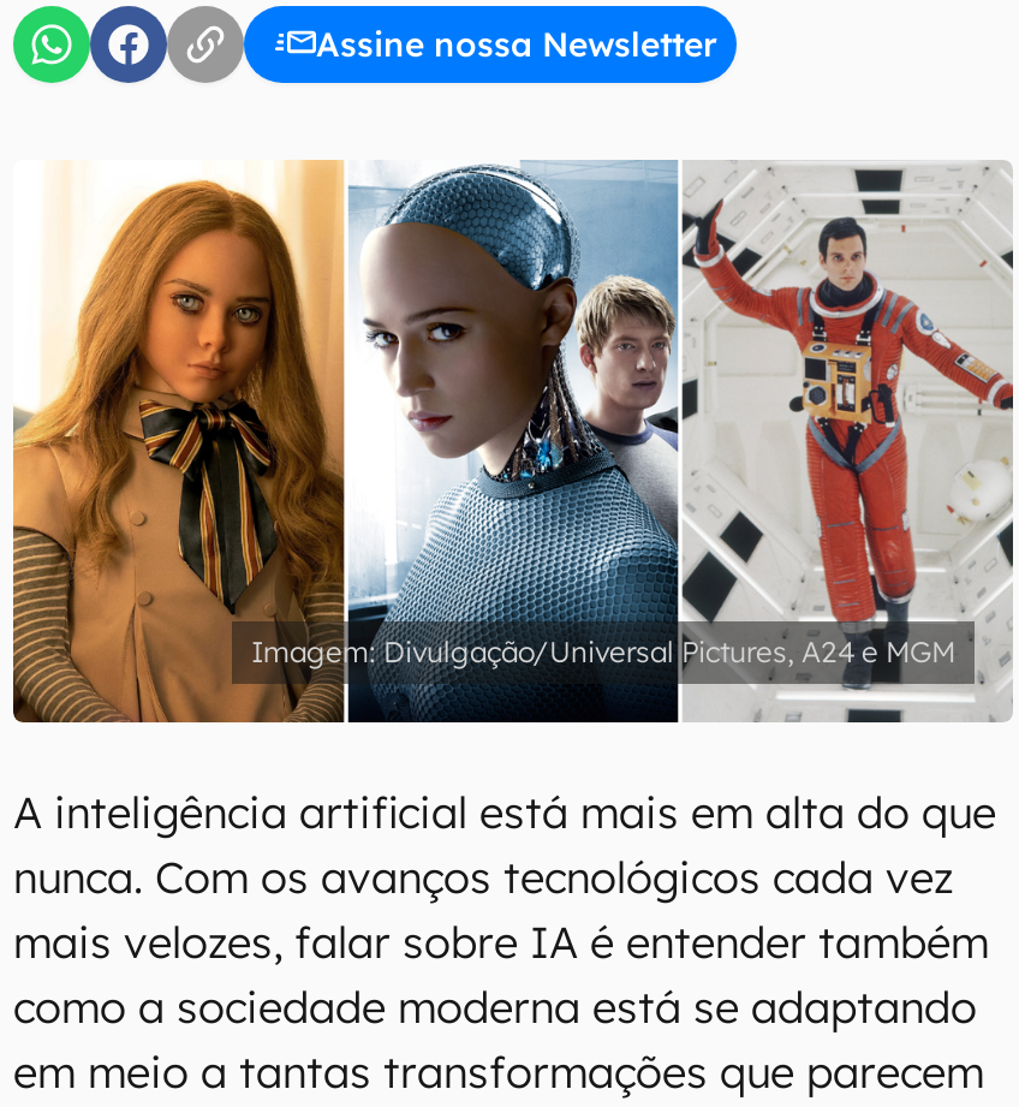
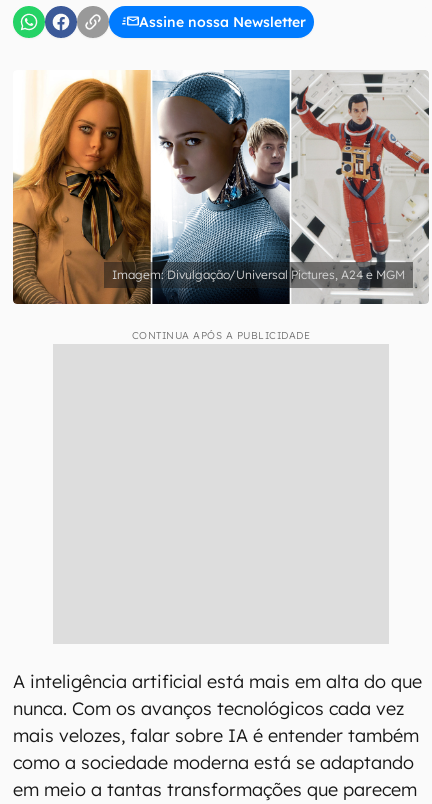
+ CONTINUA APÓS A PUBLICIDADE
